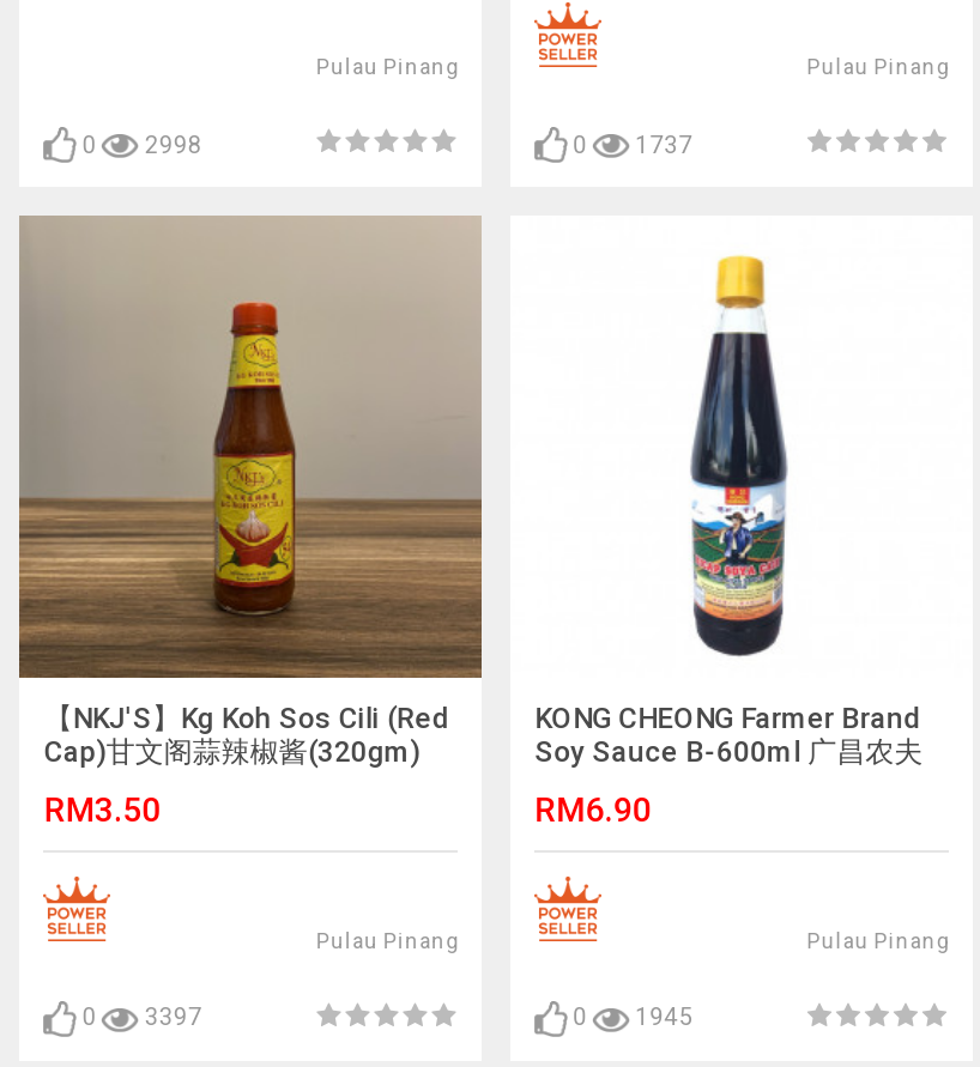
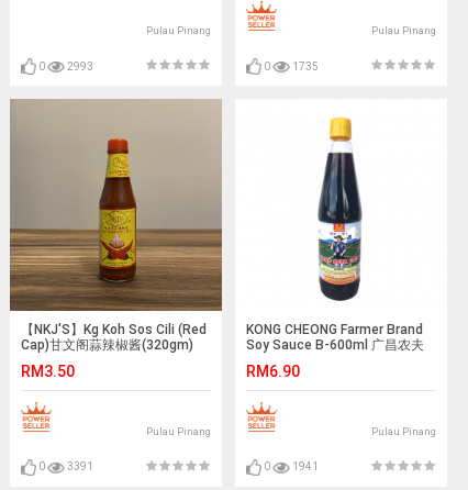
- 0 2998
+ 0 2993

- 0 1737
+ 0 1735

- 0 3397
+ 0 3391

- 0 1945
+ 0 1941
